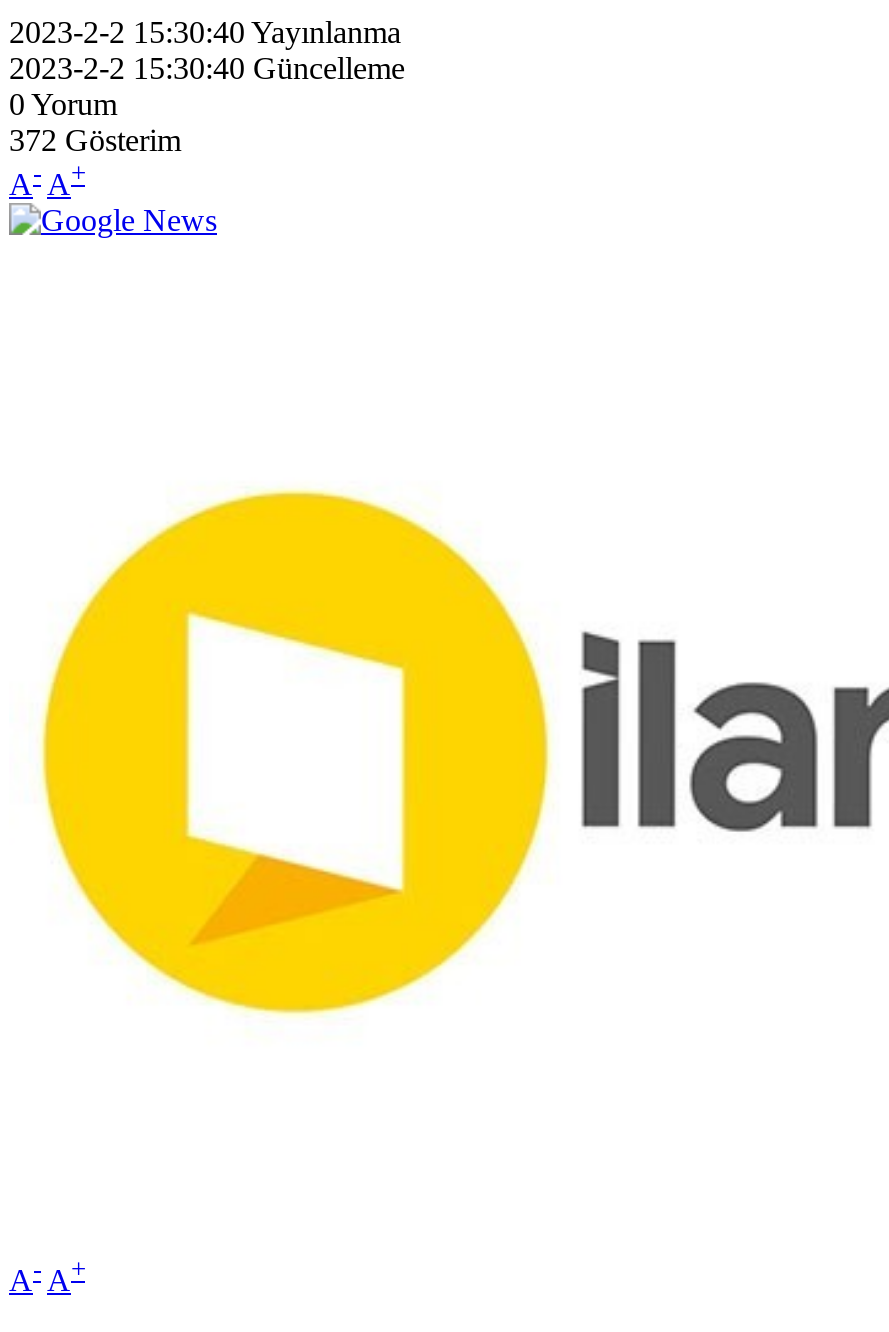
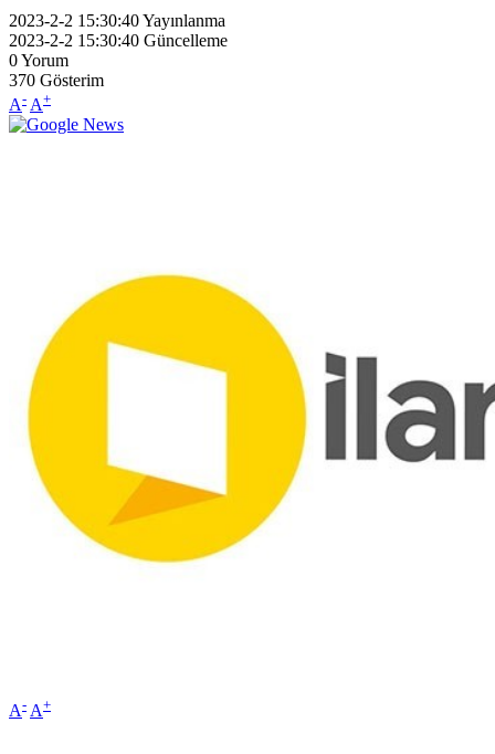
- 372 Gösterim
+ 370 Gösterim
